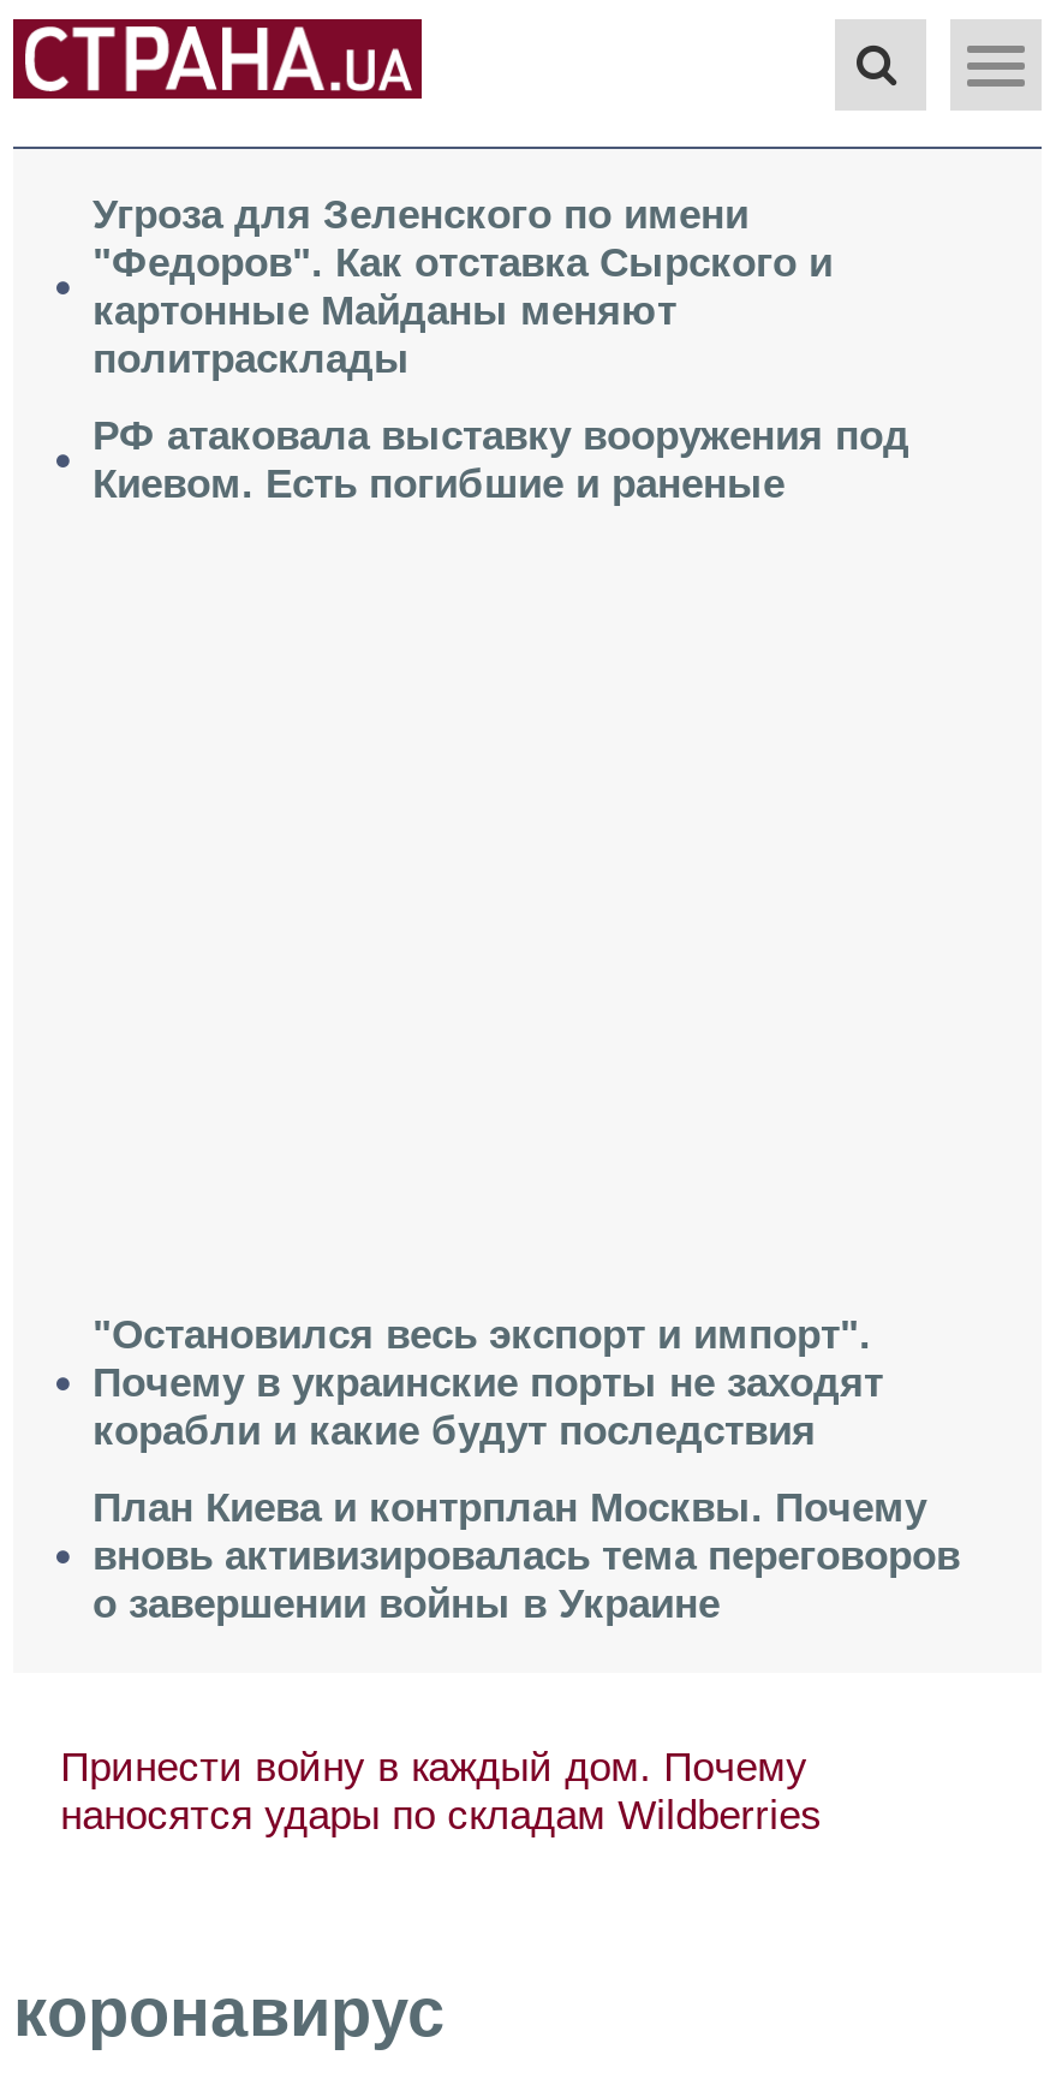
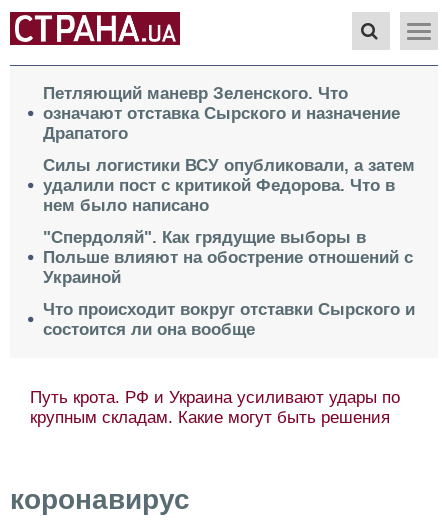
- Угроза для Зеленского по имени
- "Федоров". Как отставка Сырского и
- картонные Майданы меняют
- политрасклады
+ Петляющий маневр Зеленского. Что
+ означают отставка Сырского и назначение
+ Драпатого

- РФ атаковала выставку вооружения под
- Киевом. Есть погибшие и раненые
+ Силы логистики ВСУ опубликовали, а затем
+ удалили пост с критикой Федорова. Что в
+ нем было написано

- "Остановился весь экспорт и импорт".
- Почему в украинские порты не заходят
- корабли и какие будут последствия
+ "Спердоляй". Как грядущие выборы в
+ Польше влияют на обострение отношений с
+ Украиной

- План Киева и контрплан Москвы. Почему
- вновь активизировалась тема переговоров
- о завершении войны в Украине
+ Что происходит вокруг отставки Сырского и
+ состоится ли она вообще

- Принести войну в каждый дом. Почему
- наносятся удары по складам Wildberries
+ Путь крота. РФ и Украина усиливают удары по
+ крупным складам. Какие могут быть решения
